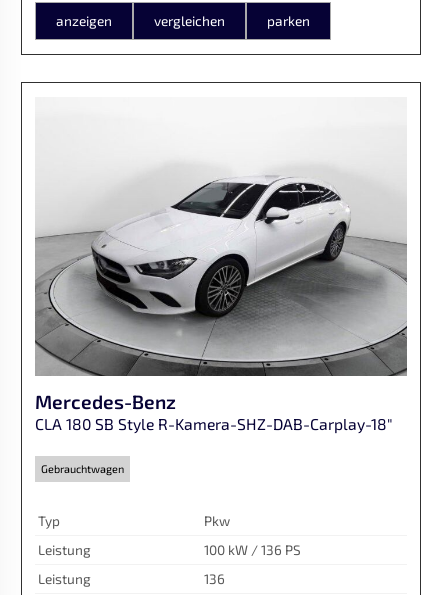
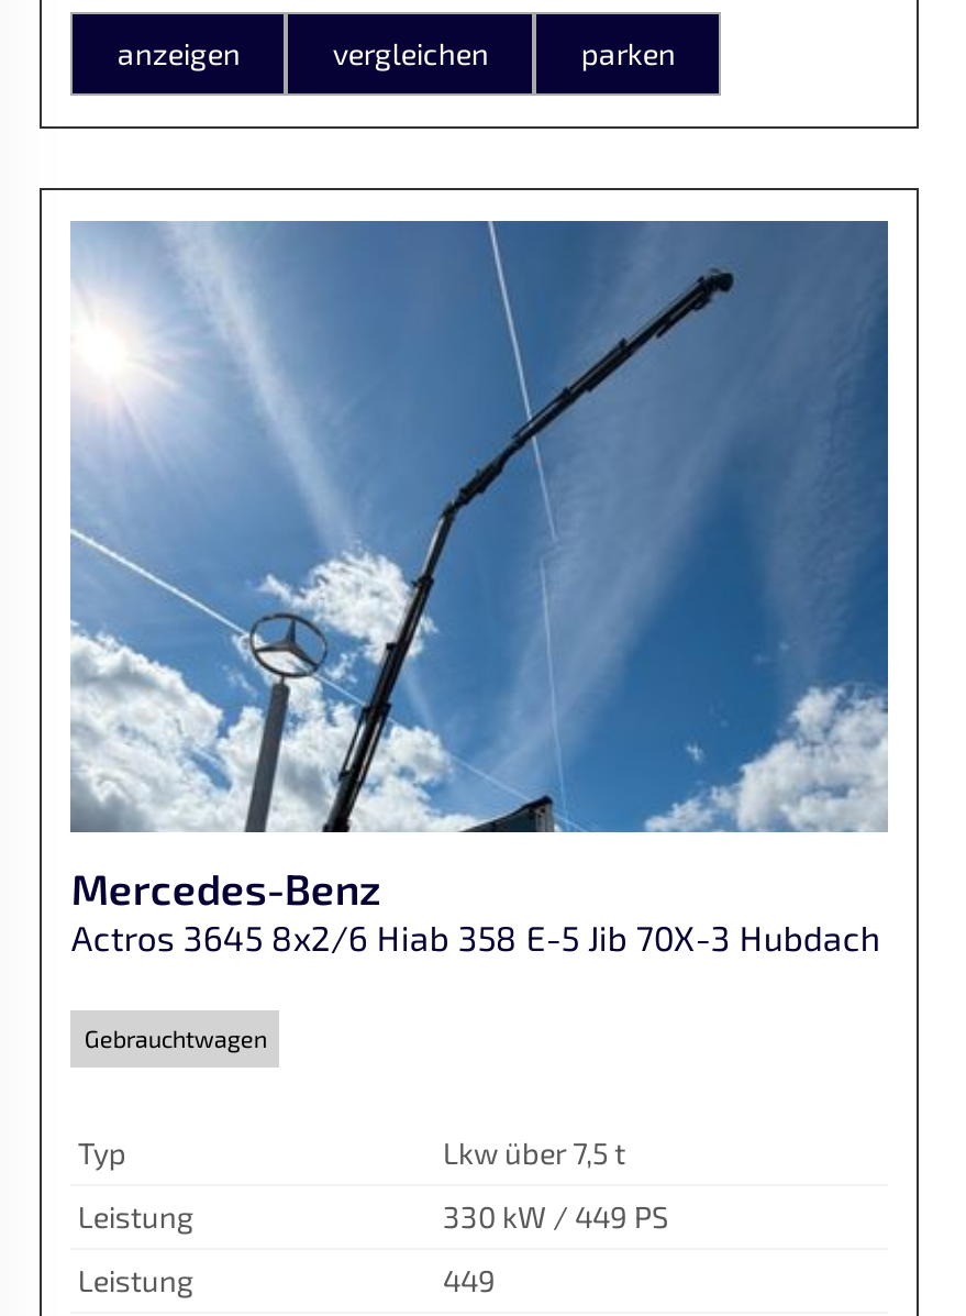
- [image]
- CLA 180 SB Style R-Kamera-SHZ-DAB-Carplay-18"
+ [image]
+ Actros 3645 8x2/6 Hiab 358 E-5 Jib 70X-3 Hubdach

- Pkw
+ Lkw über 7,5 t

- 100 kW / 136 PS
+ 330 kW / 449 PS

- 136
+ 449
